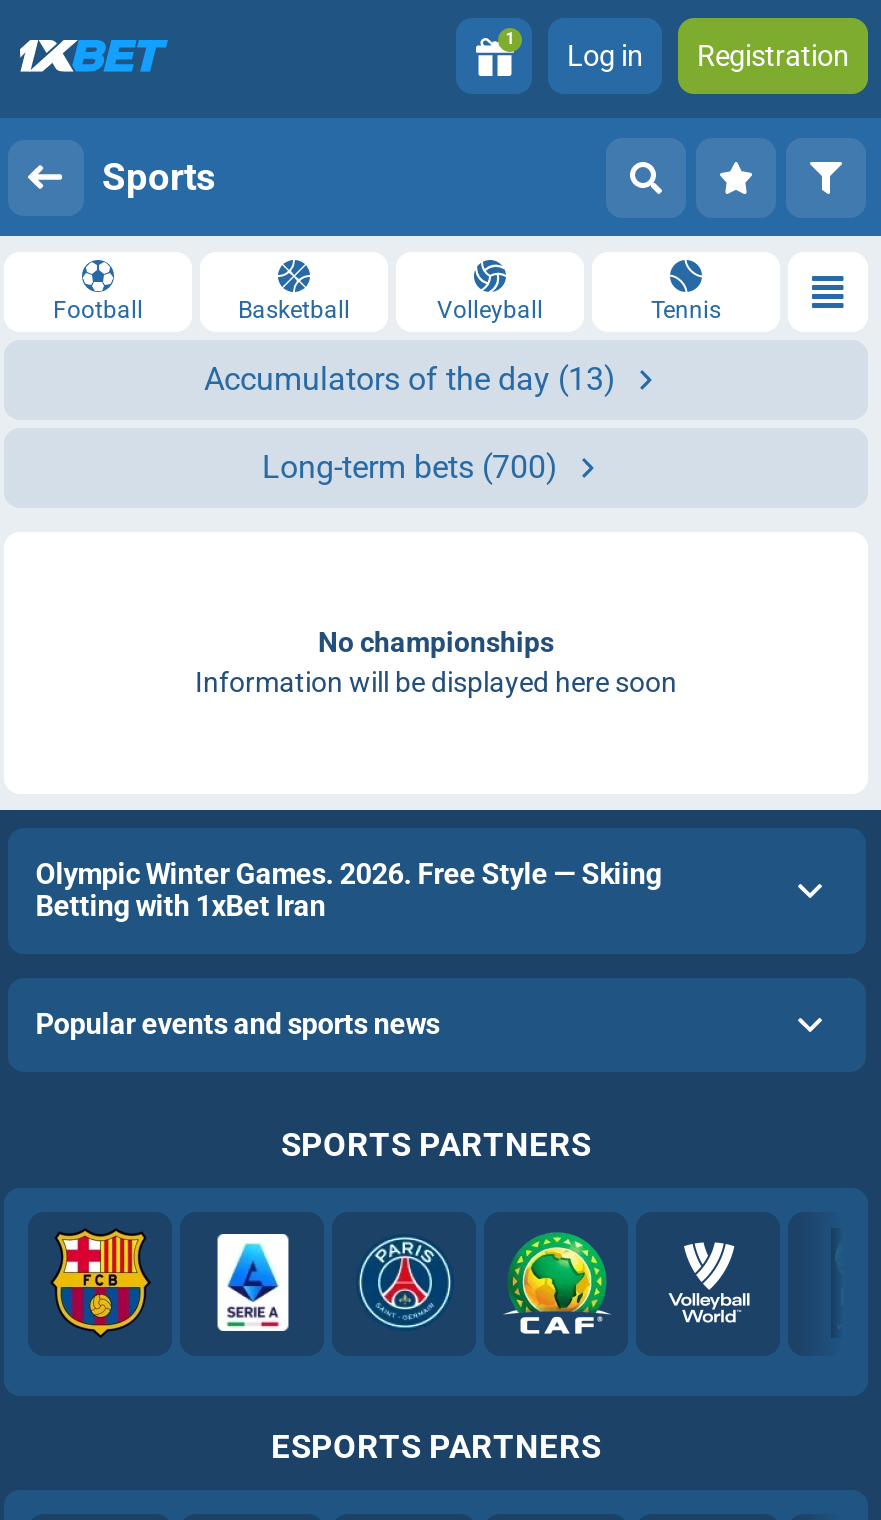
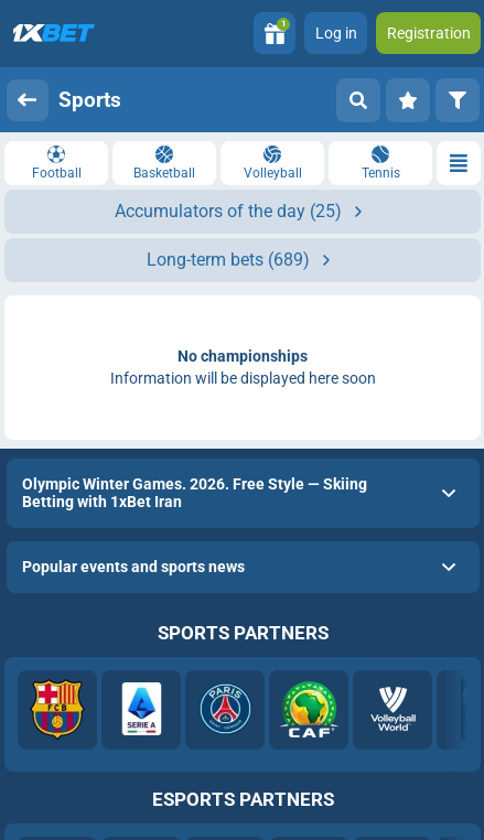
- Accumulators of the day (13)
+ Accumulators of the day (25)

- Long-term bets (700)
+ Long-term bets (689)
